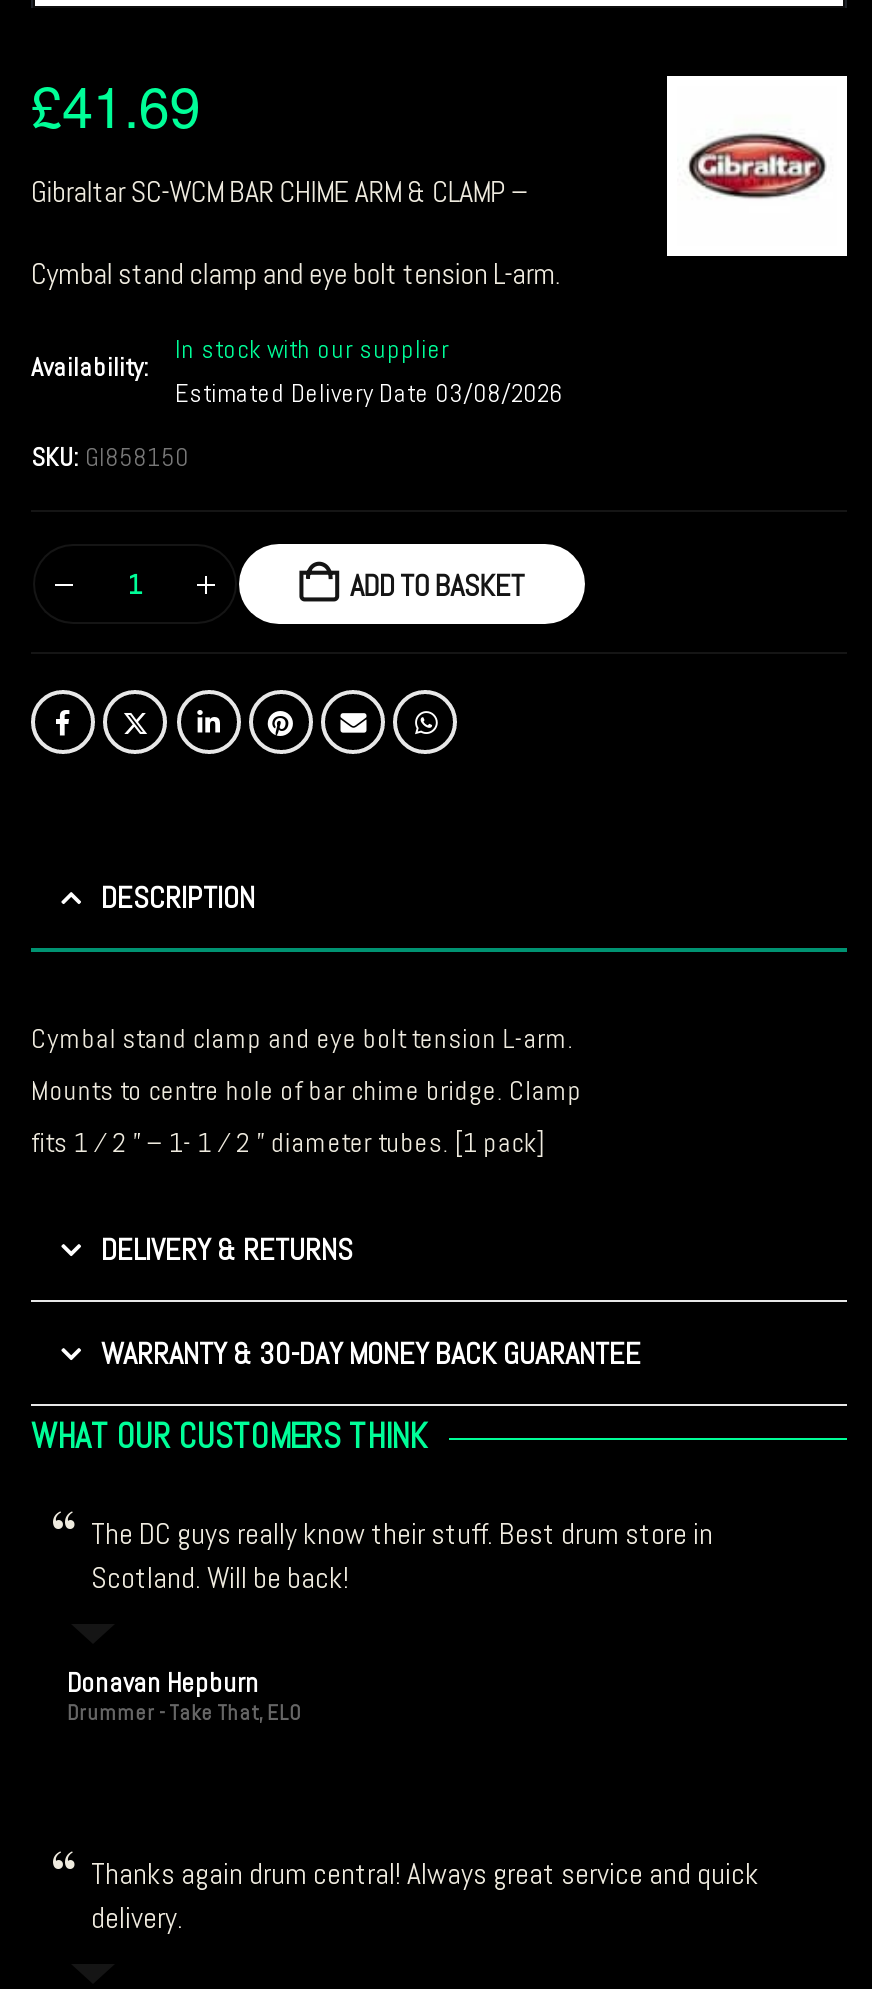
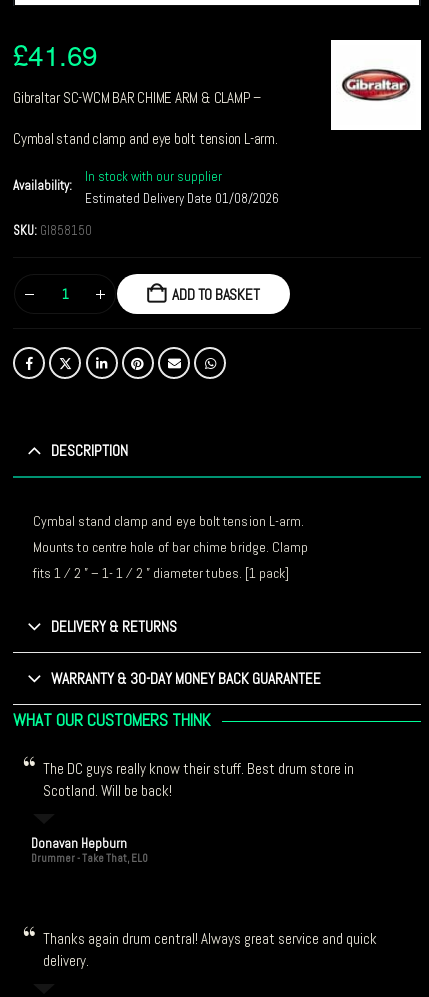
- Estimated Delivery Date 03/08/2026
+ Estimated Delivery Date 01/08/2026
